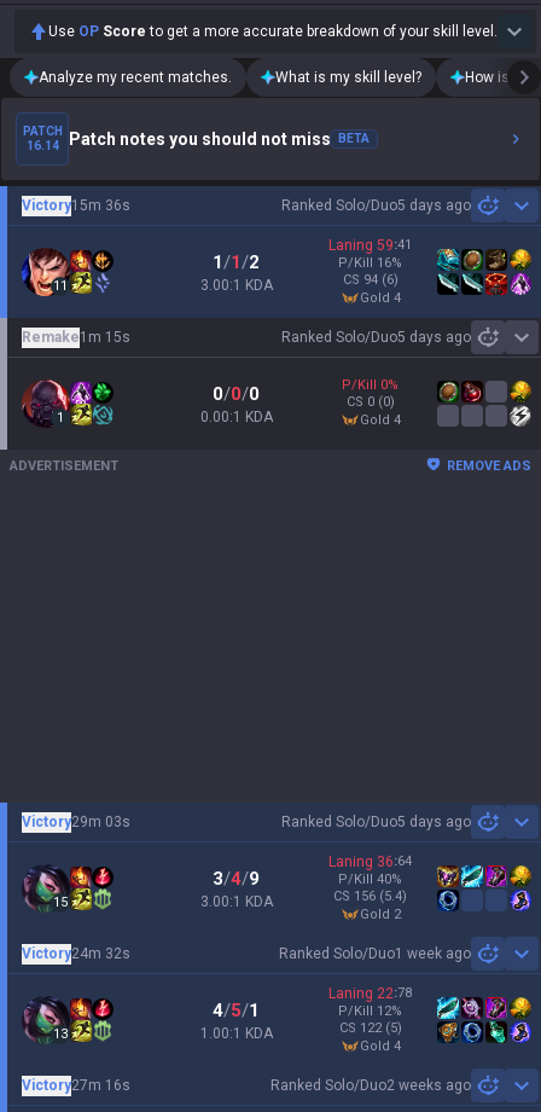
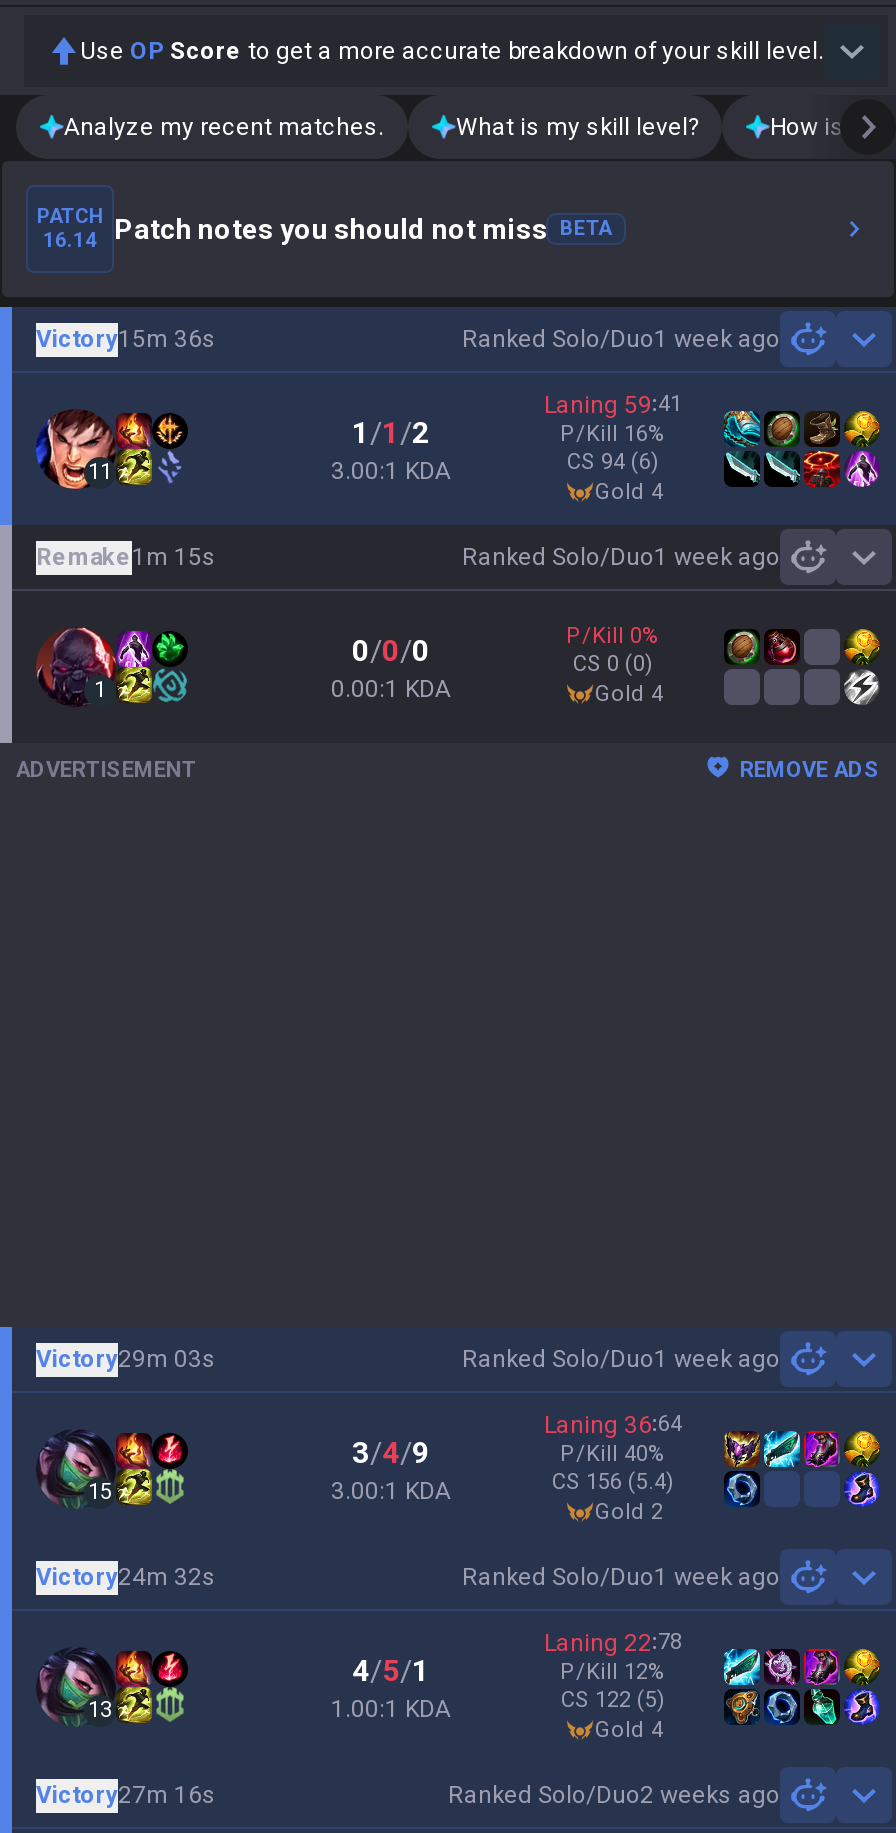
- Ranked Solo/Duo5 days ago
+ Ranked Solo/Duo1 week ago

- Ranked Solo/Duo5 days ago
+ Ranked Solo/Duo1 week ago

- Ranked Solo/Duo5 days ago
+ Ranked Solo/Duo1 week ago
